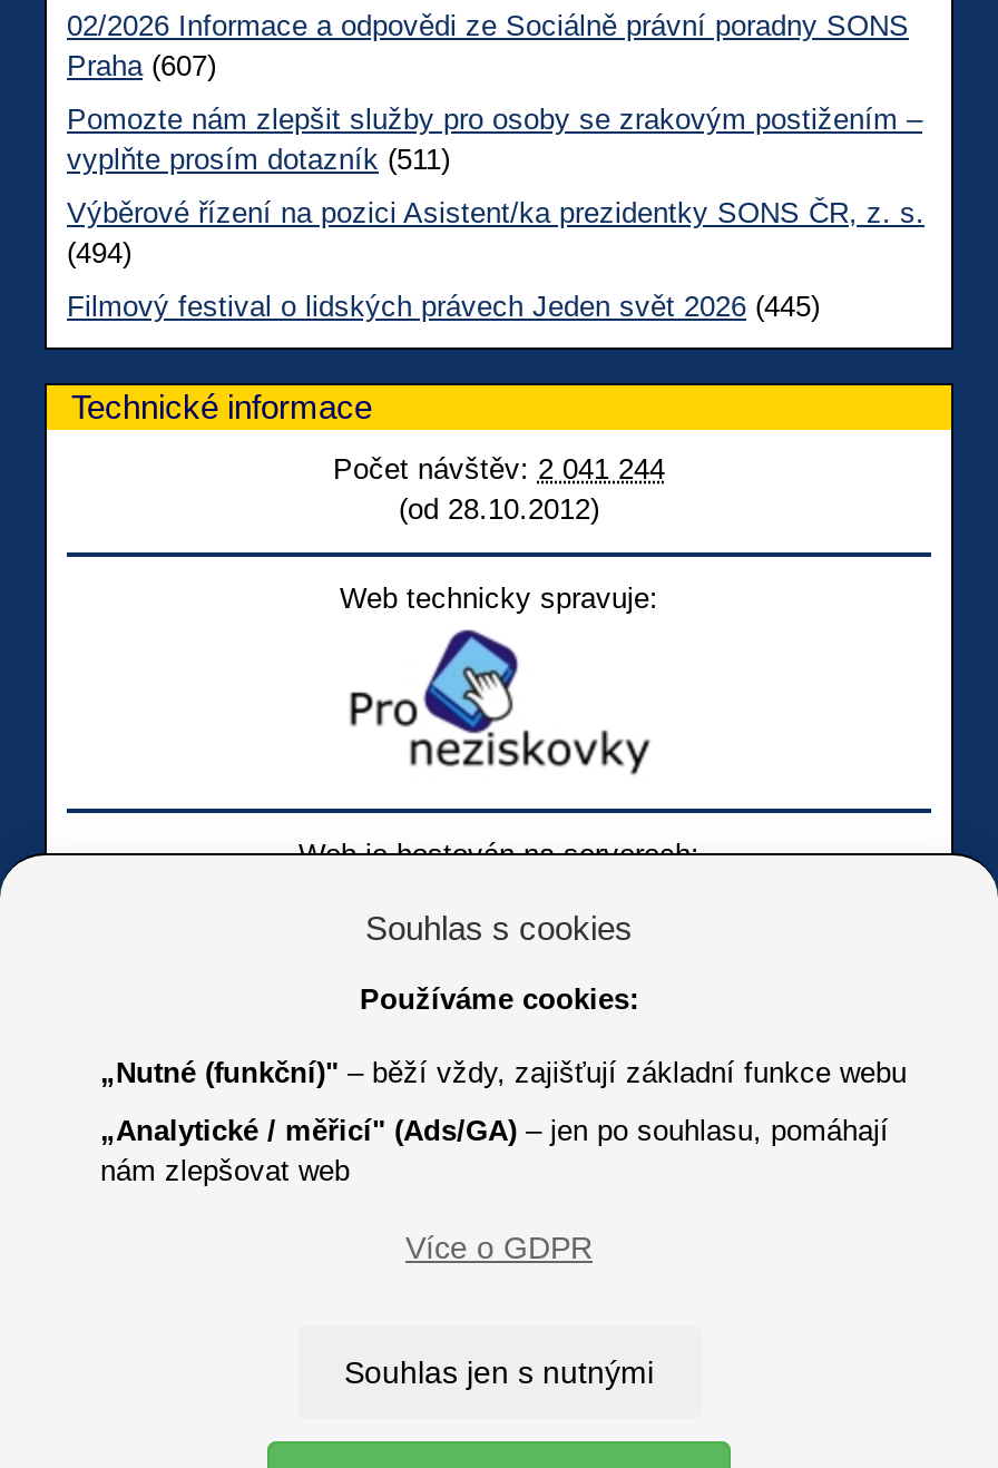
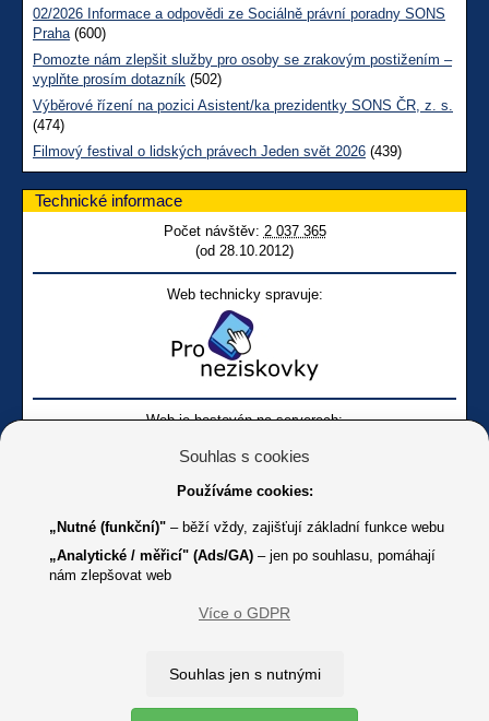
- Praha (607)
+ Praha (600)

- vyplňte prosím dotazník (511)
+ vyplňte prosím dotazník (502)

- (494)
+ (474)

- Filmový festival o lidských právech Jeden svět 2026 (445)
+ Filmový festival o lidských právech Jeden svět 2026 (439)

- Počet návštěv: 2 041 244
+ Počet návštěv: 2 037 365
